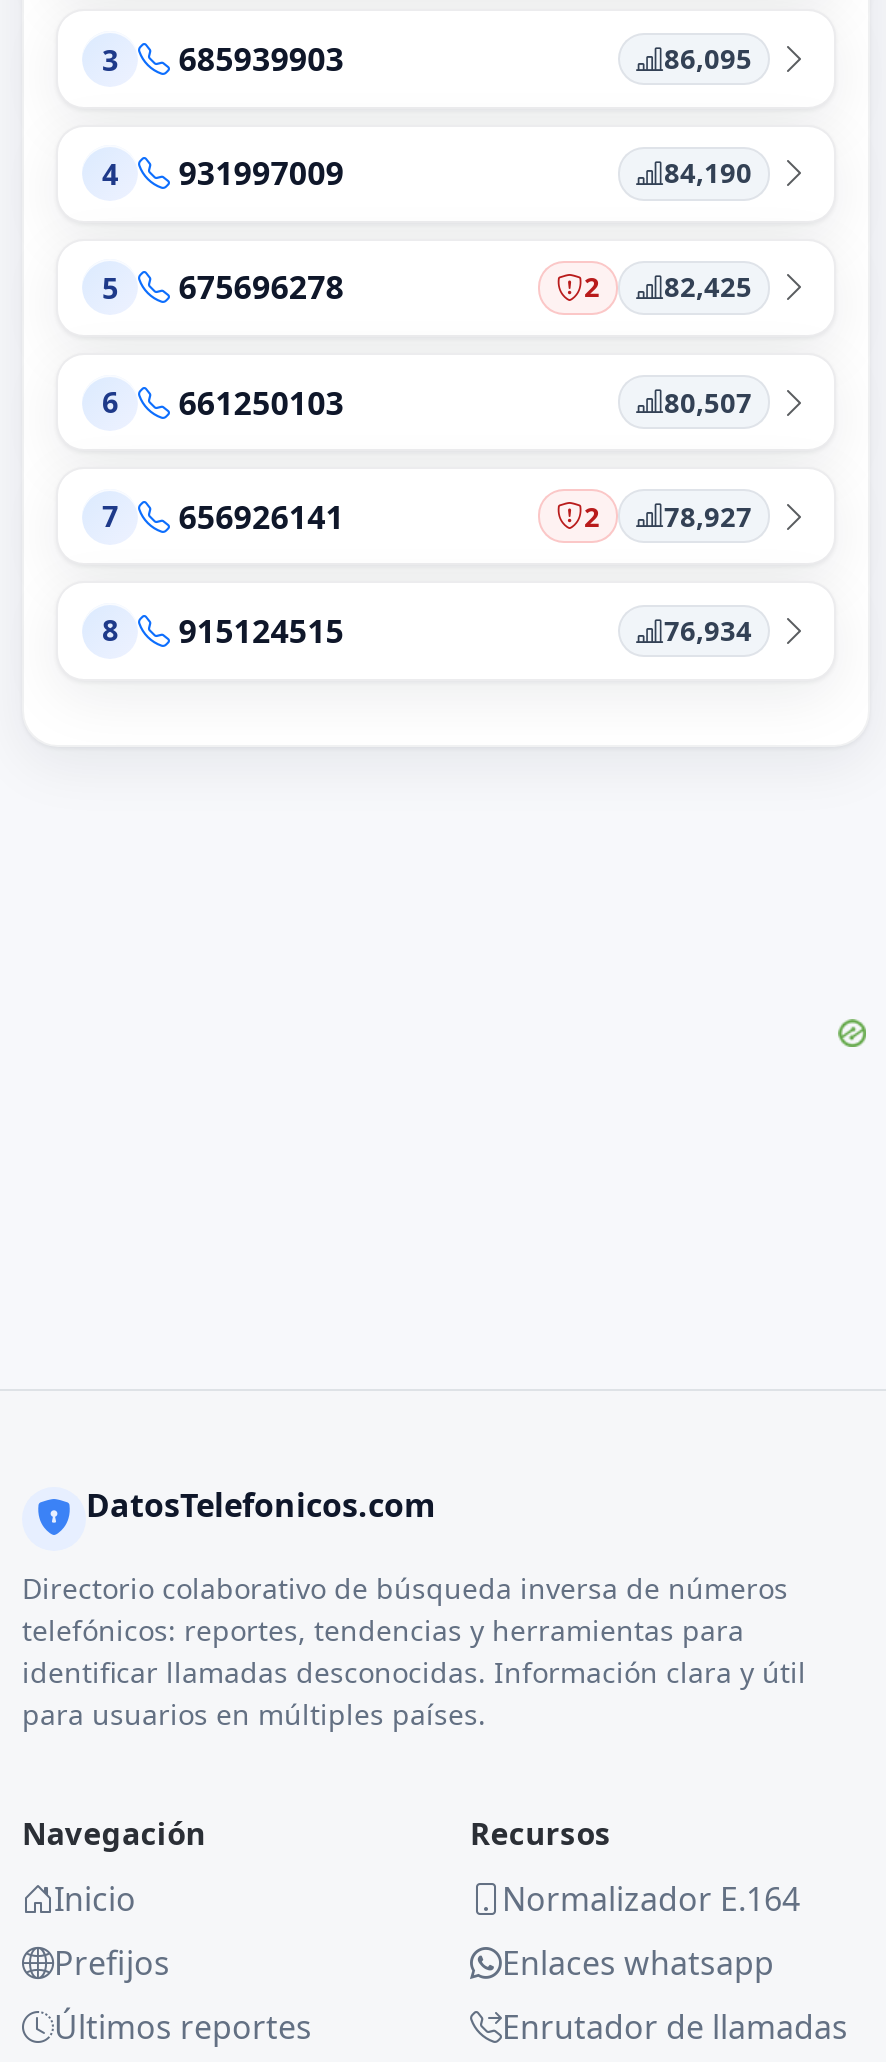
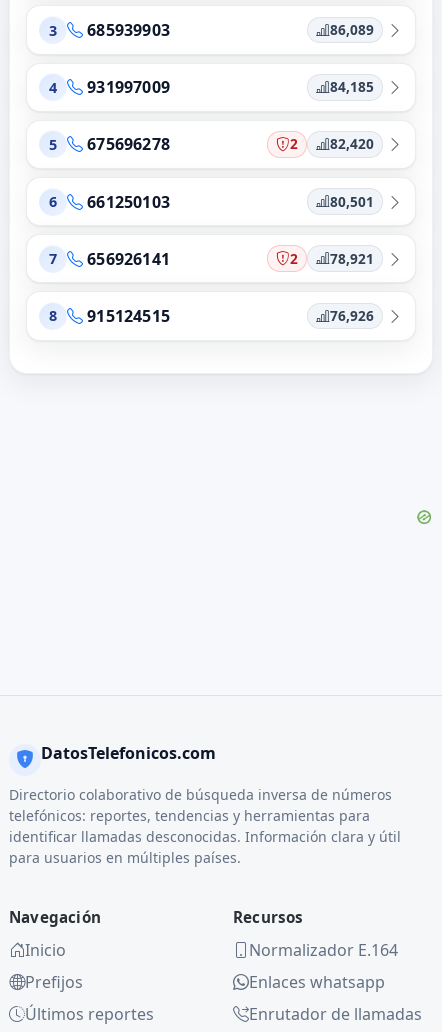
- 86,095
+ 86,089

- 84,190
+ 84,185

- 2 82,425
+ 2 82,420

- 80,507
+ 80,501

- 2 78,927
+ 2 78,921

- 76,934
+ 76,926
